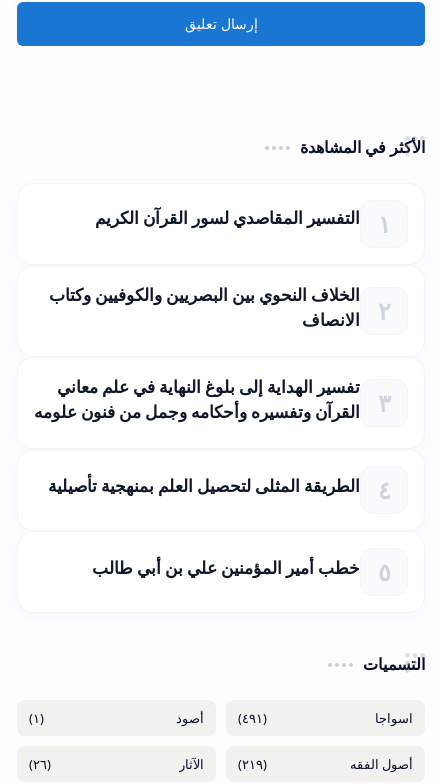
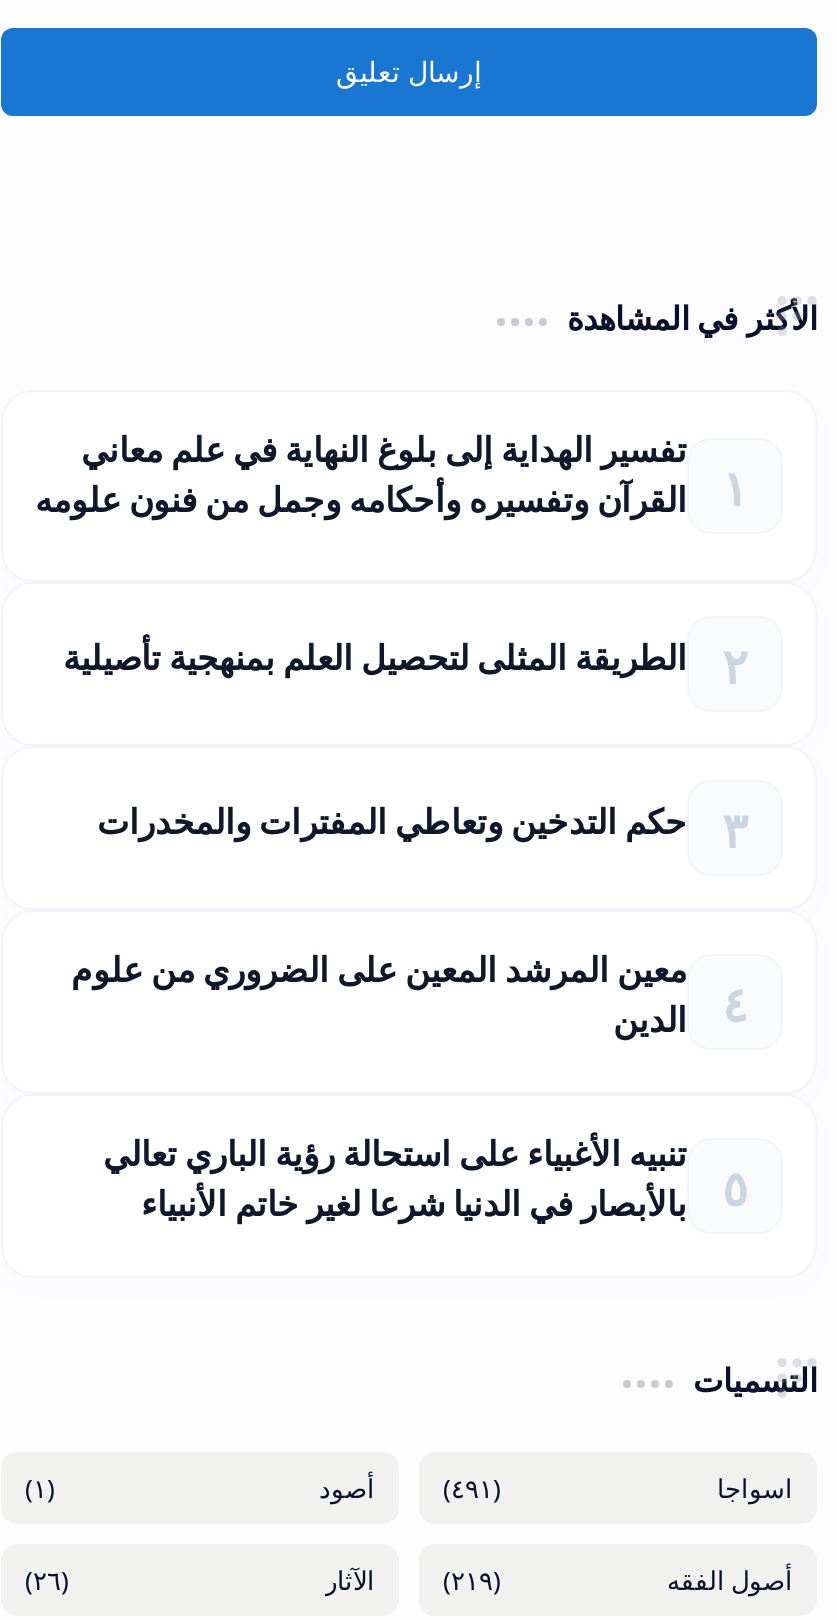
- التفسير المقاصدي لسور القرآن الكريم
- الخلاف النحوي بين البصريين والكوفيين وكتاب
- الانصاف

moved up: تفسير الهداية إلى بلوغ النهاية في علم معاني | القرآن وتفسيره وأحكامه وجمل من فنون علومه

moved up: الطريقة المثلى لتحصيل العلم بمنهجية تأصيلية

- خطب أمير المؤمنين علي بن أبي طالب
+ حكم التدخين وتعاطي المفترات والمخدرات
+ معين المرشد المعين على الضروري من علوم
+ الدين
+ تنبيه الأغبياء على استحالة رؤية الباري تعالي
+ بالأبصار في الدنيا شرعا لغير خاتم الأنبياء
